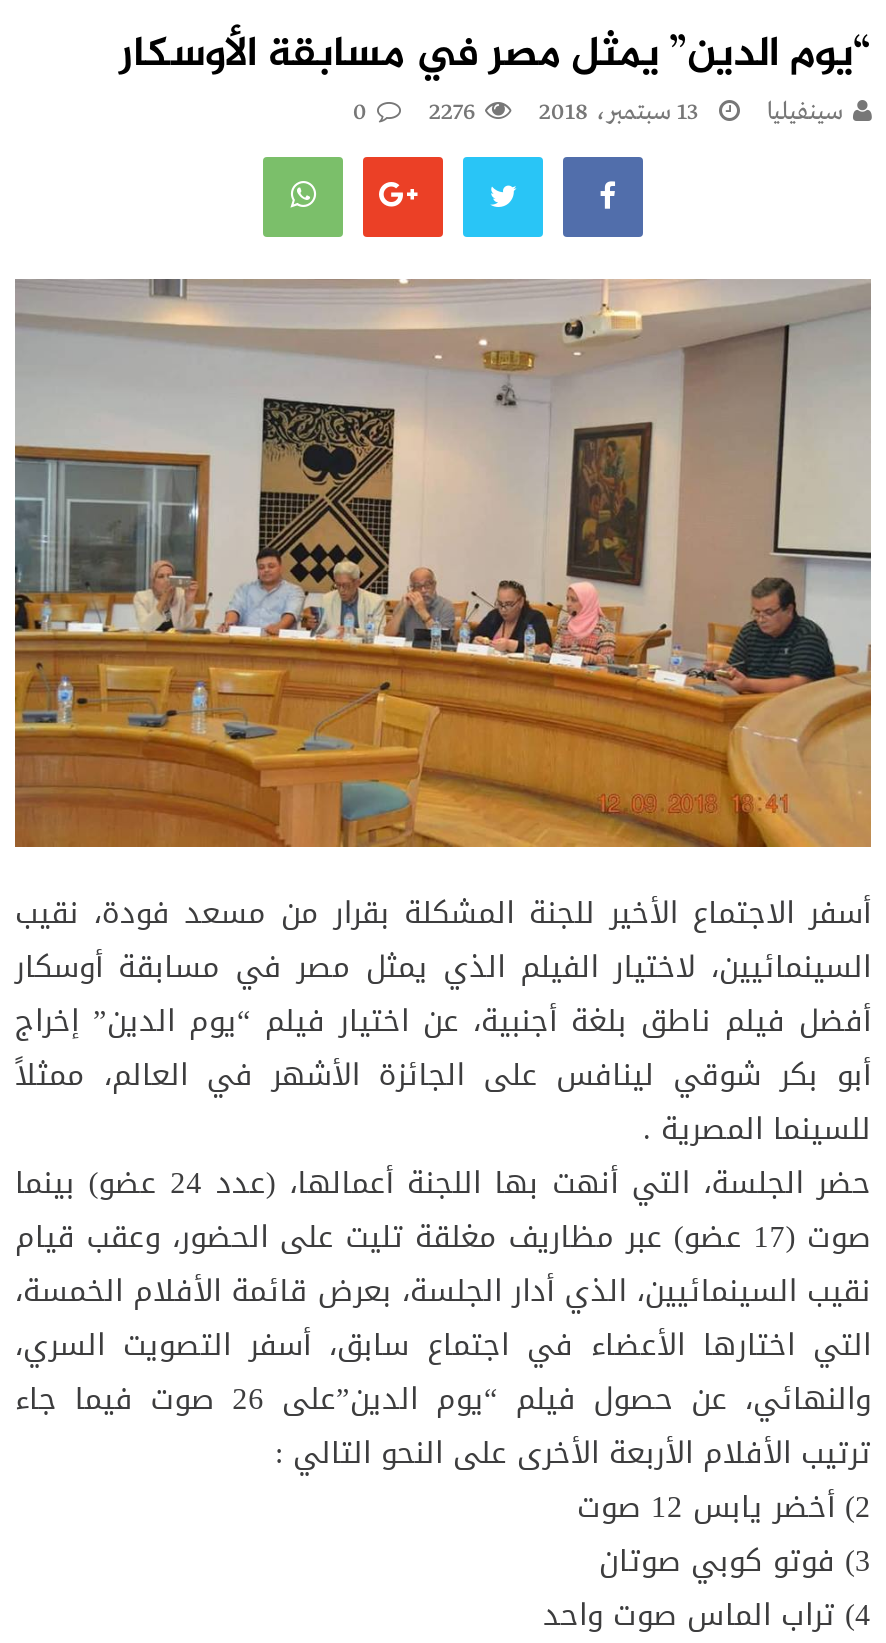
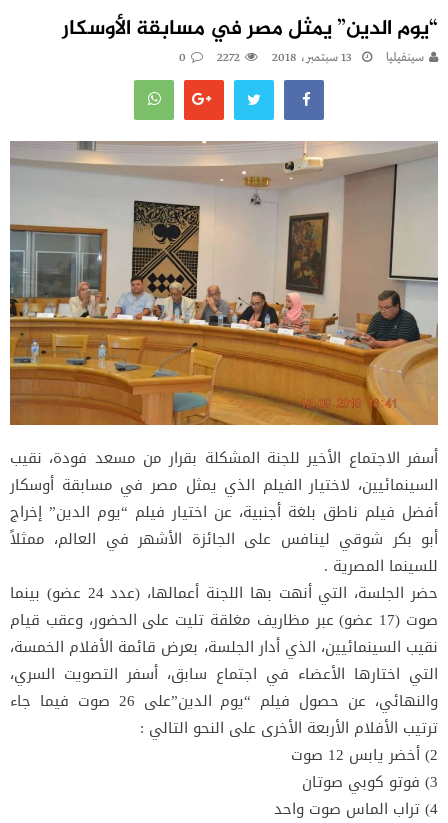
- 0 2276
+ 0 2272
